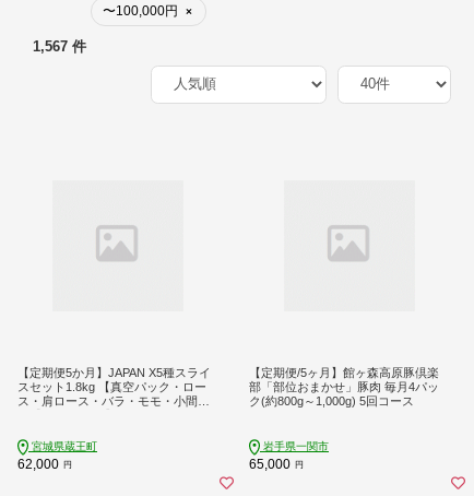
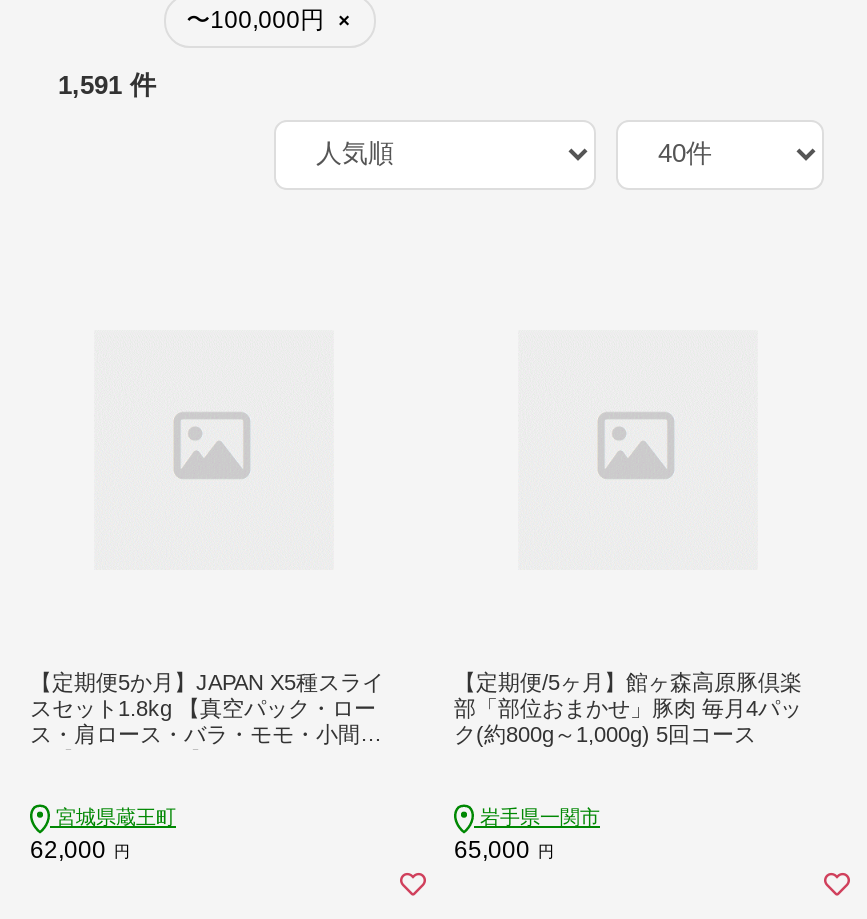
- 1,567 件
+ 1,591 件
